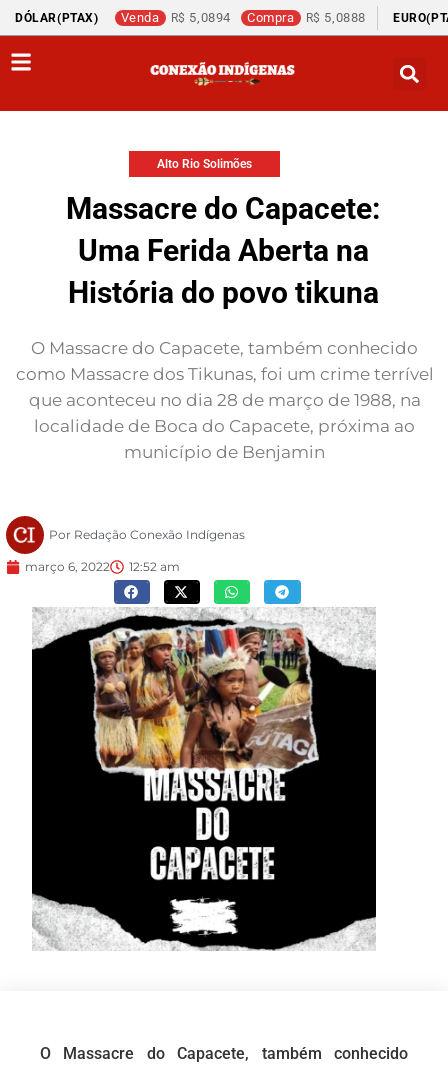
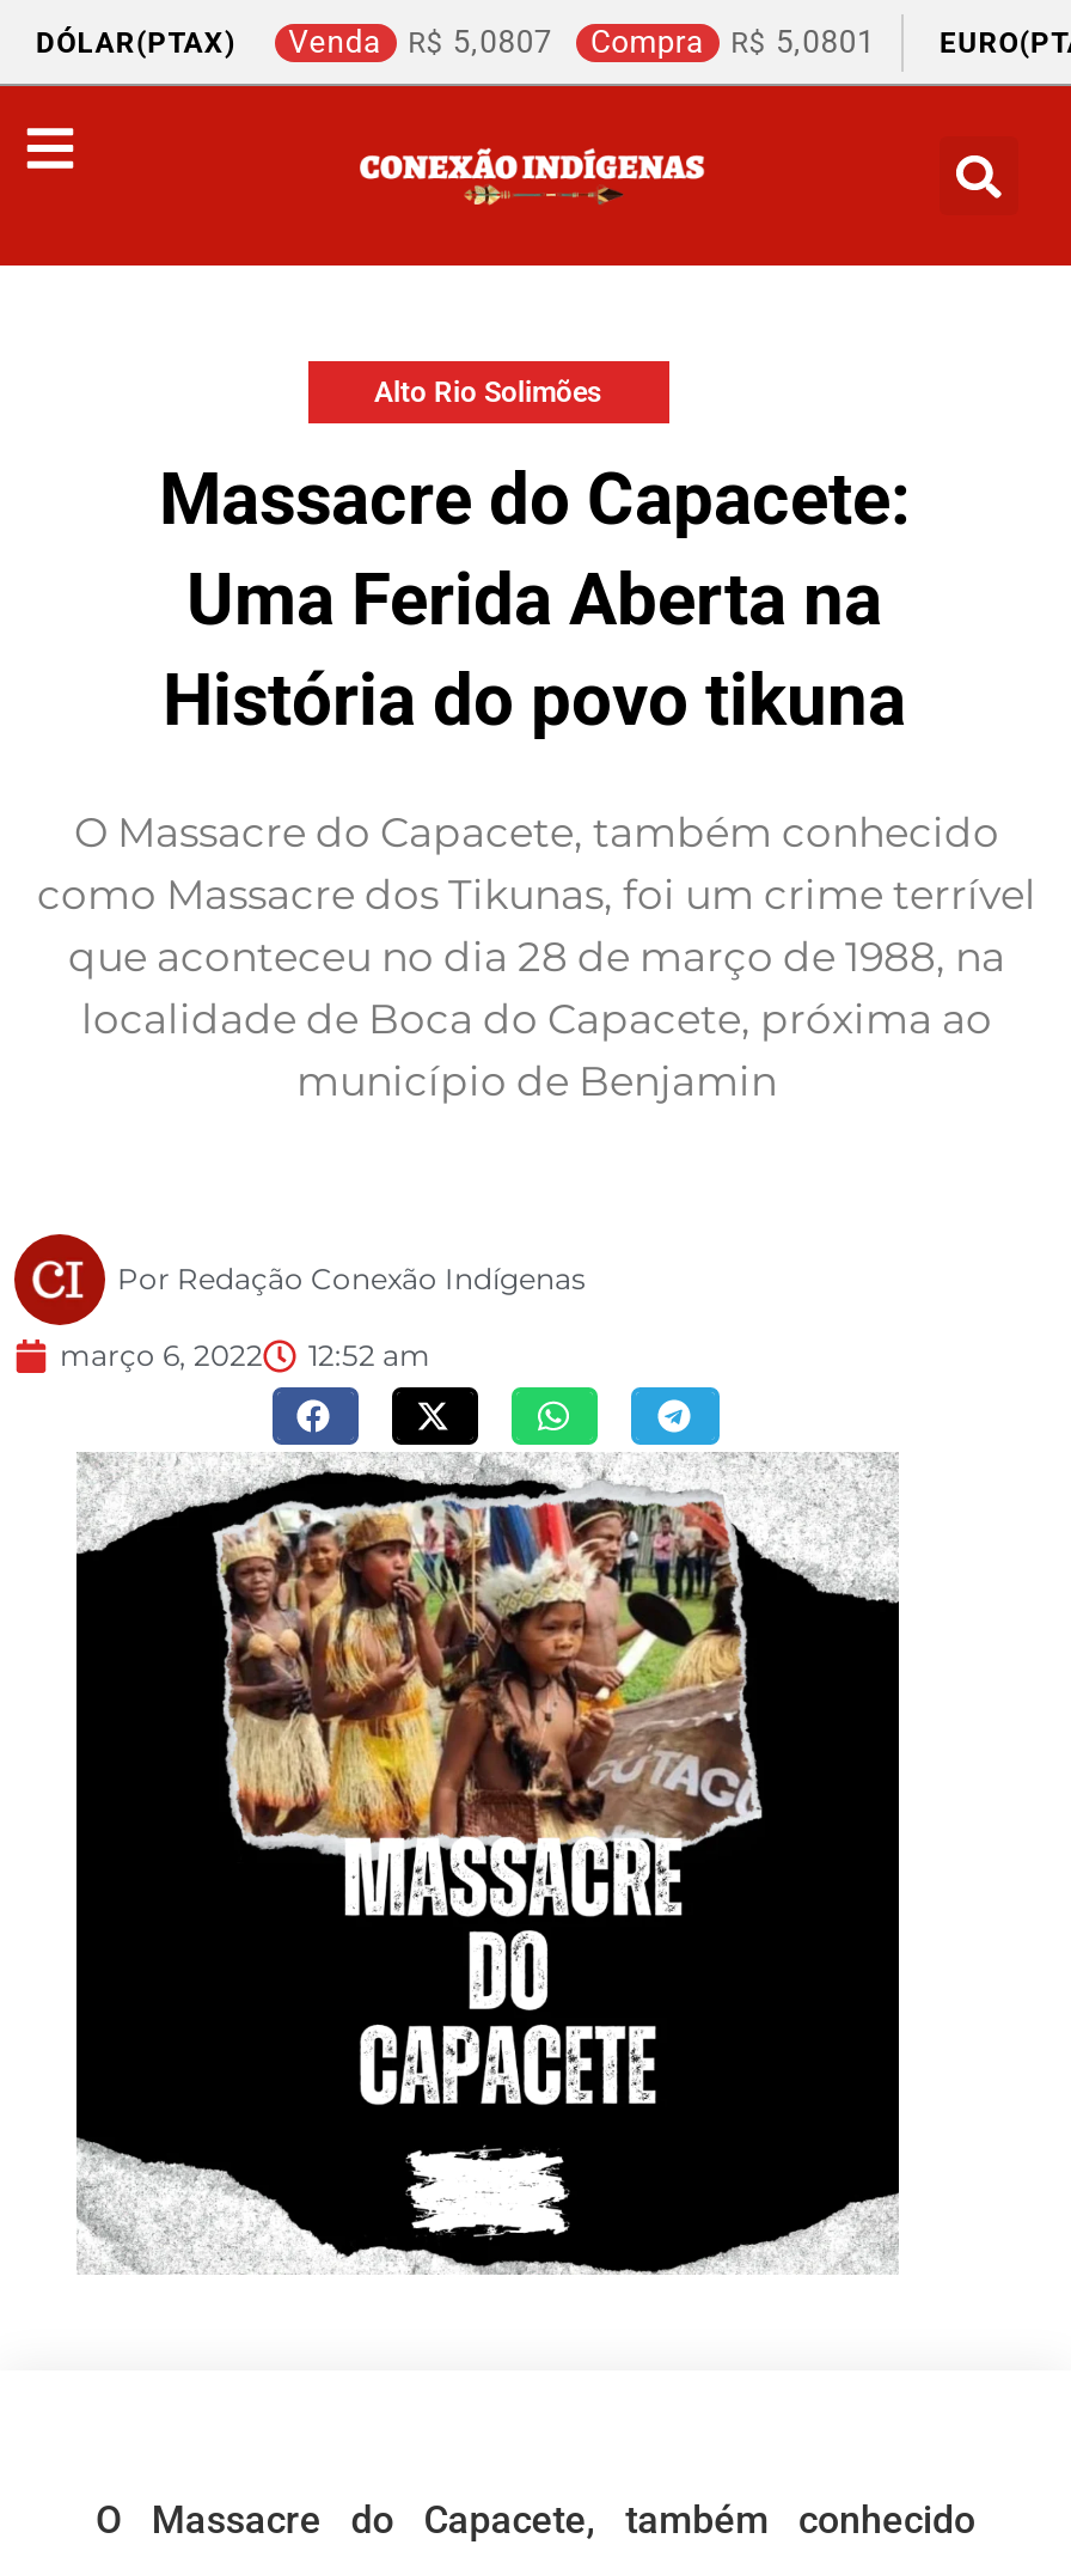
- 5,0894
+ 5,0807

- 5,0888
+ 5,0801
